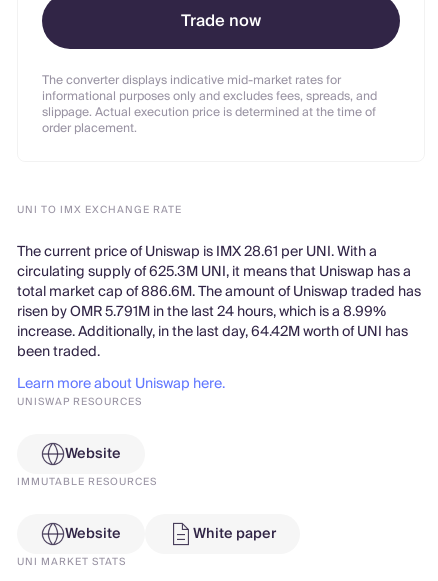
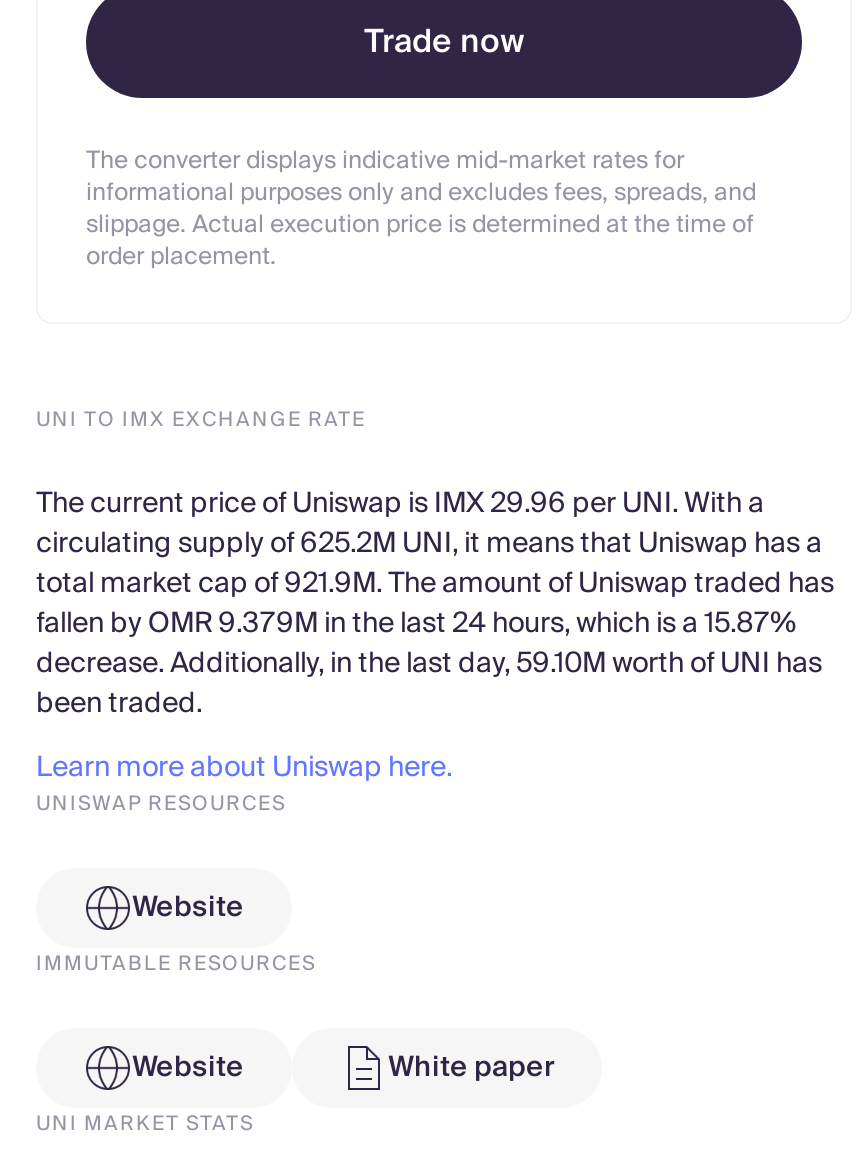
- The current price of Uniswap is IMX 28.61 per UNI. With a
+ The current price of Uniswap is IMX 29.96 per UNI. With a

- circulating supply of 625.3M UNI, it means that Uniswap has a
+ circulating supply of 625.2M UNI, it means that Uniswap has a

- total market cap of 886.6M. The amount of Uniswap traded has
+ total market cap of 921.9M. The amount of Uniswap traded has

- risen by OMR 5.791M in the last 24 hours, which is a 8.99%
+ fallen by OMR 9.379M in the last 24 hours, which is a 15.87%

- increase. Additionally, in the last day, 64.42M worth of UNI has
+ decrease. Additionally, in the last day, 59.10M worth of UNI has
